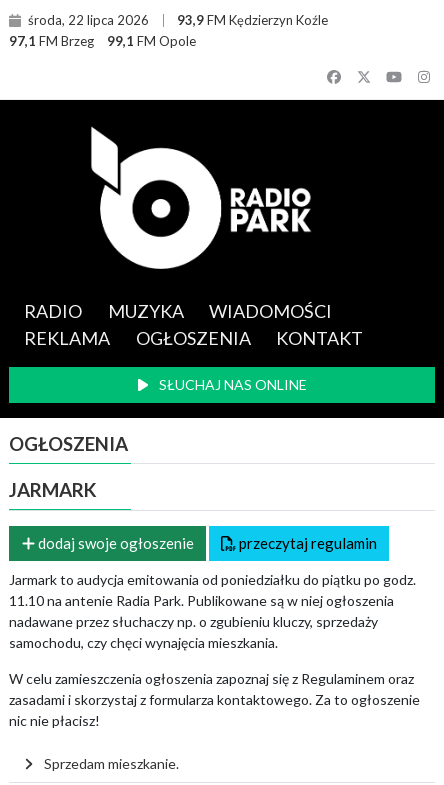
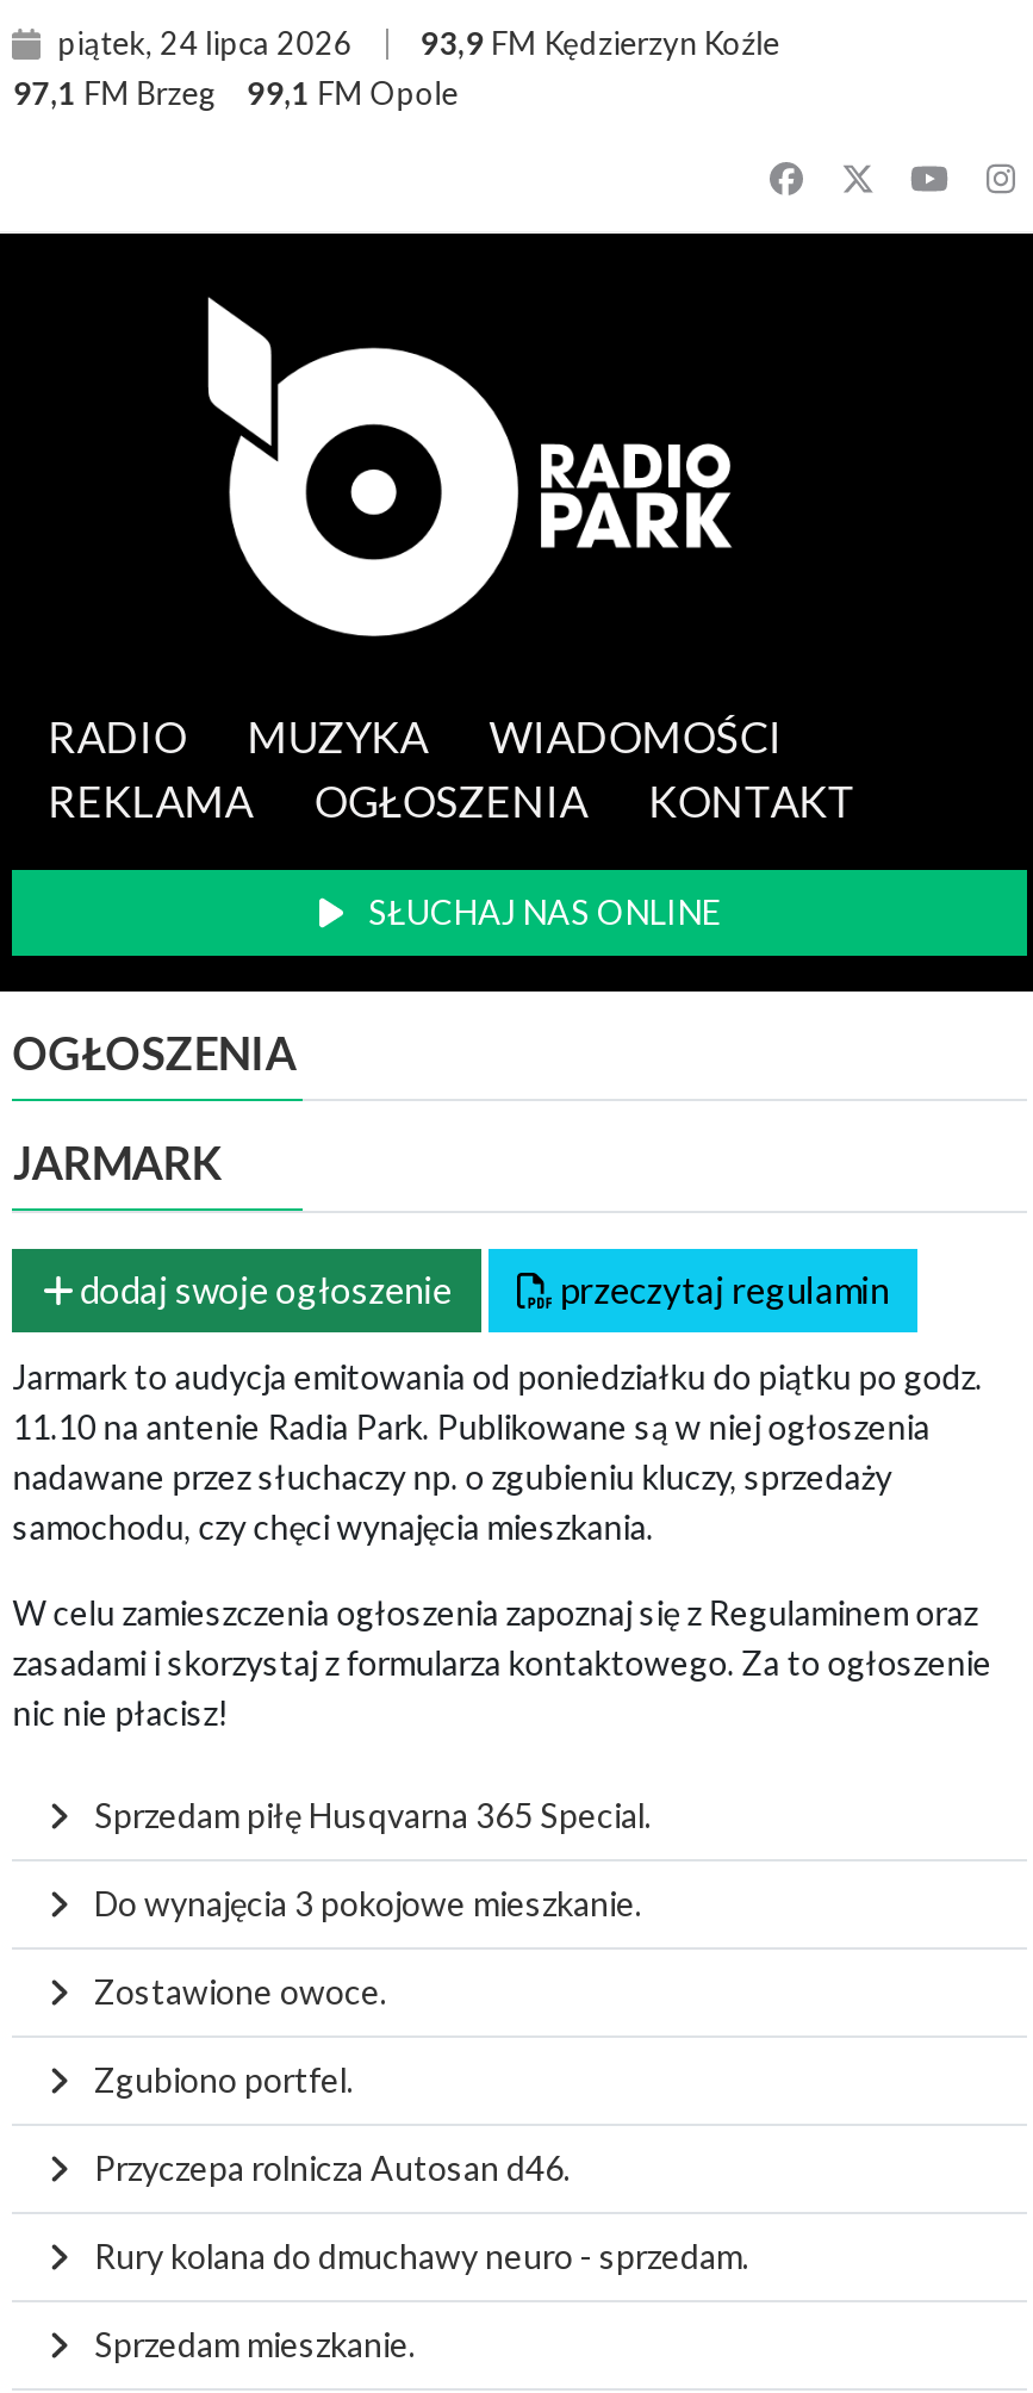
- środa, 22 lipca 2026 93,9 FM Kędzierzyn Koźle
+ piątek, 24 lipca 2026 93,9 FM Kędzierzyn Koźle

+ Sprzedam piłę Husqvarna 365 Special.
+ Do wynajęcia 3 pokojowe mieszkanie.
+ Zostawione owoce.
+ Zgubiono portfel.
+ Przyczepa rolnicza Autosan d46.
+ Rury kolana do dmuchawy neuro - sprzedam.
